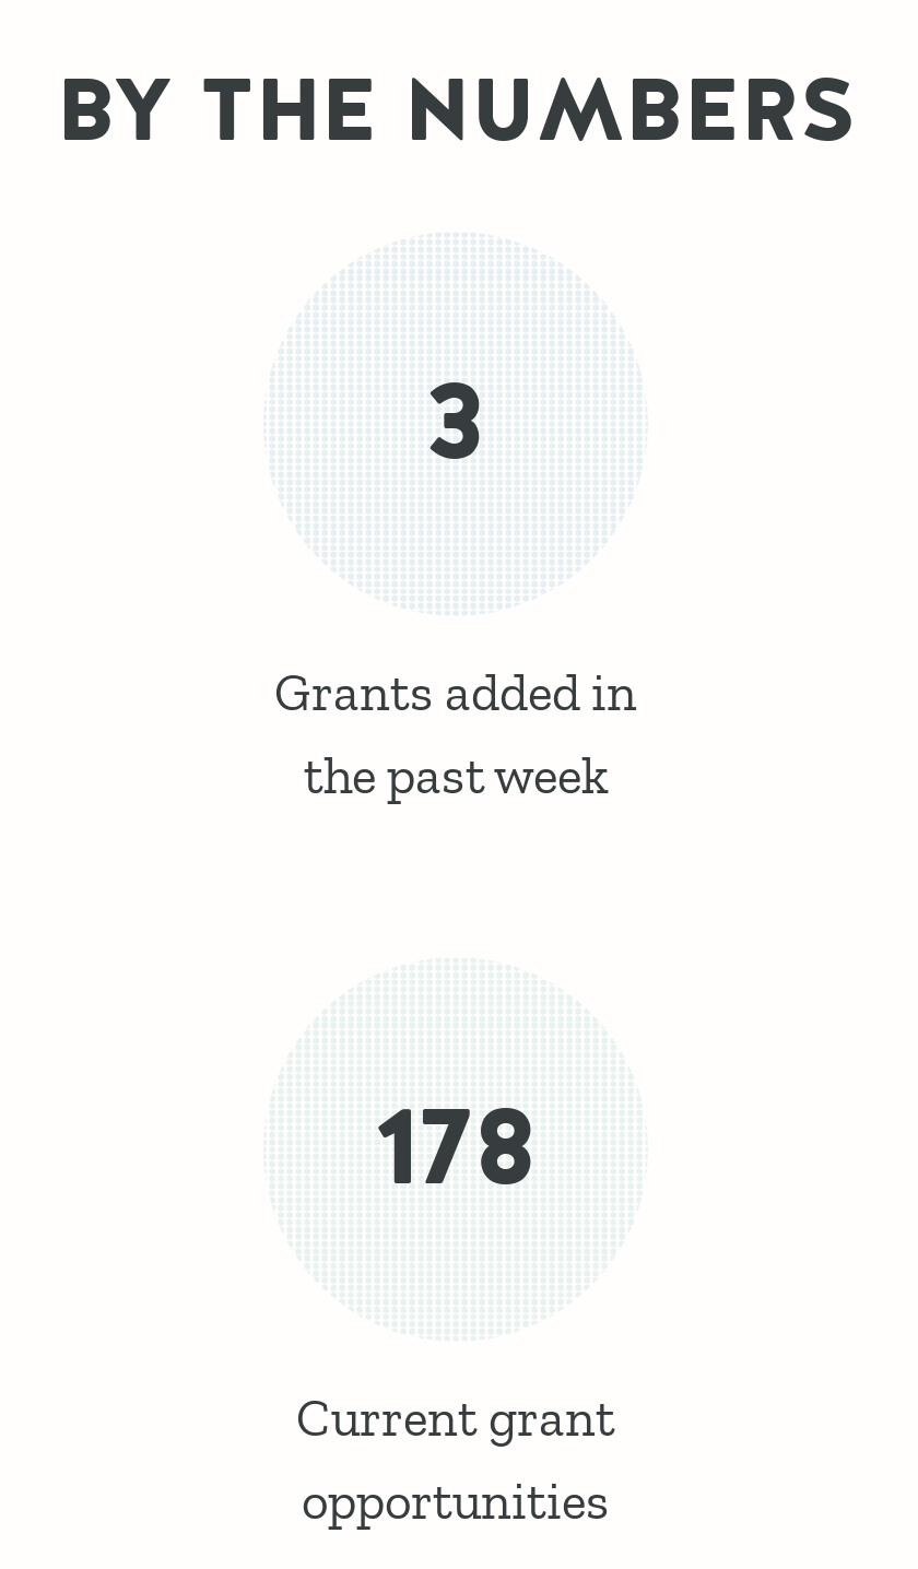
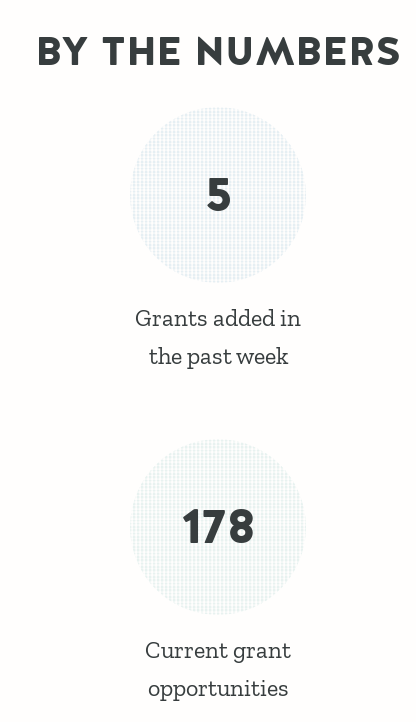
- 3
+ 5
